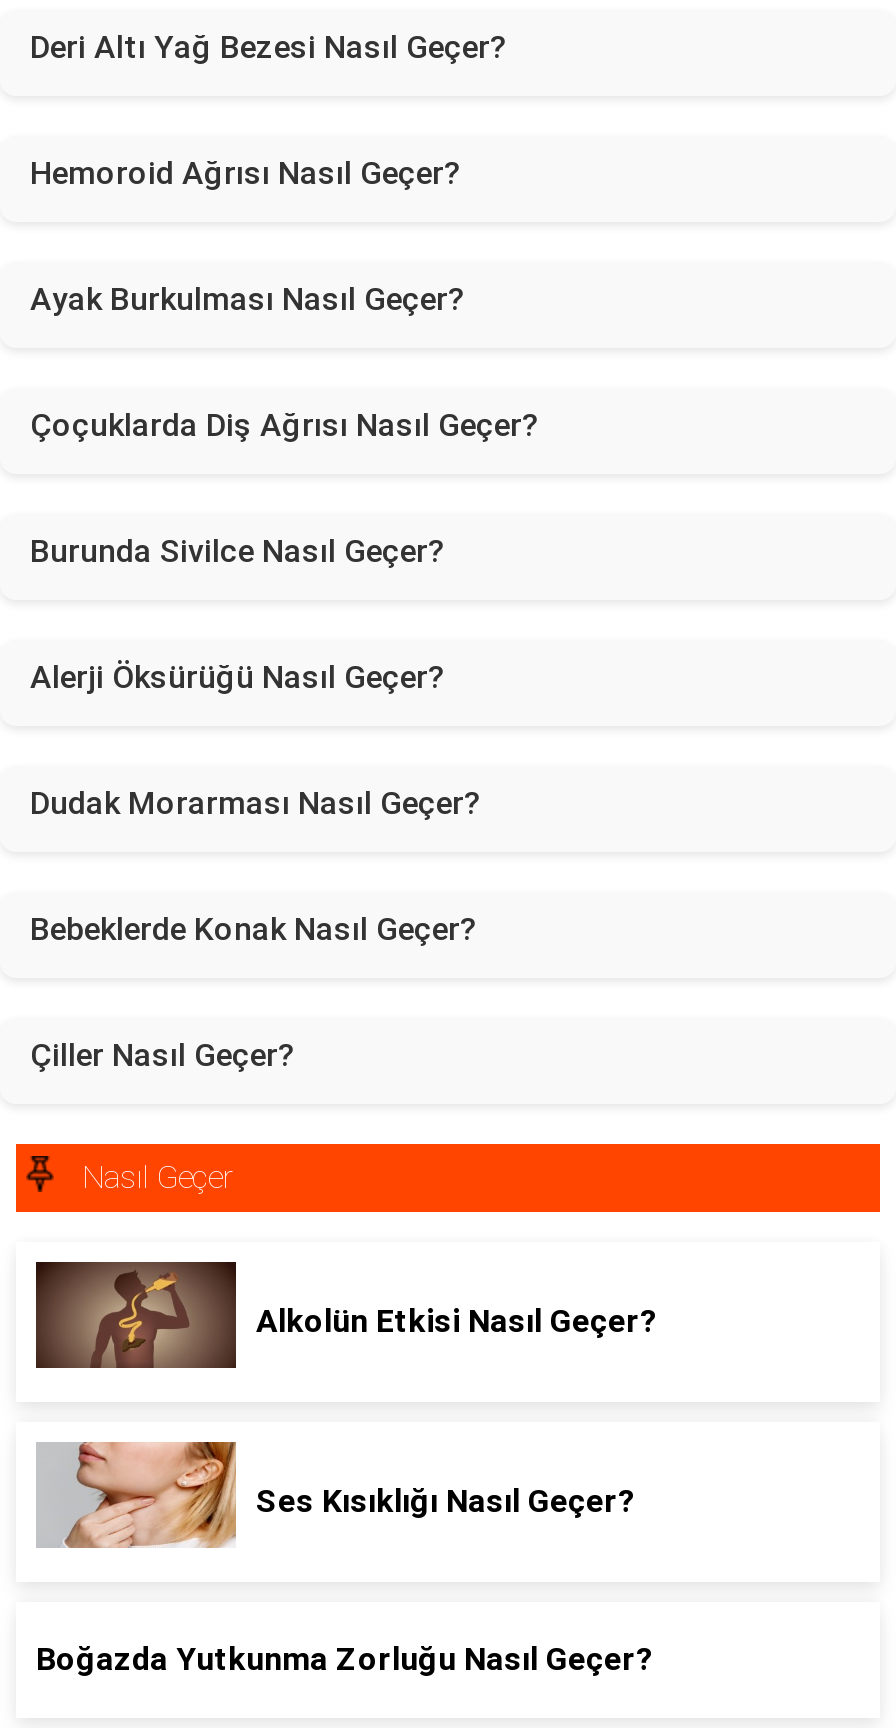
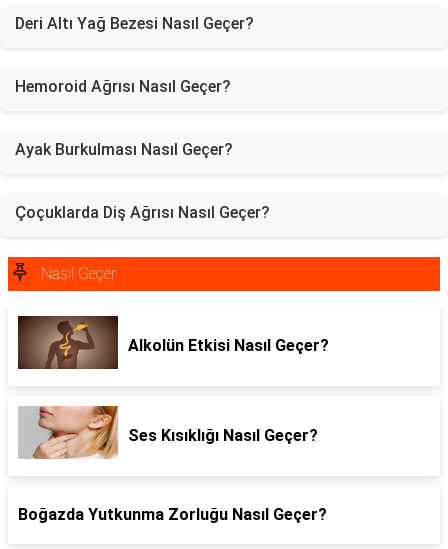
- Burunda Sivilce Nasıl Geçer?
- Alerji Öksürüğü Nasıl Geçer?
- Dudak Morarması Nasıl Geçer?
- Bebeklerde Konak Nasıl Geçer?
- Çiller Nasıl Geçer?
